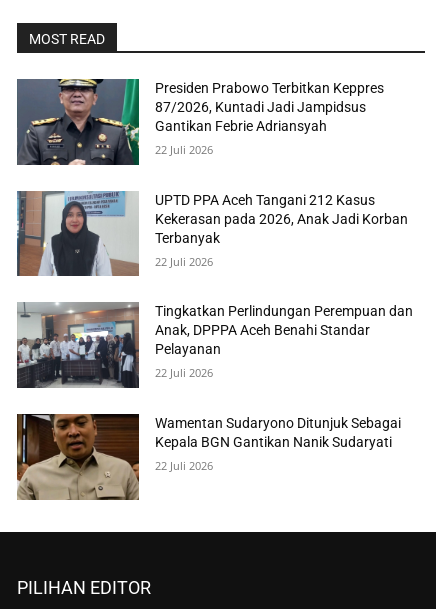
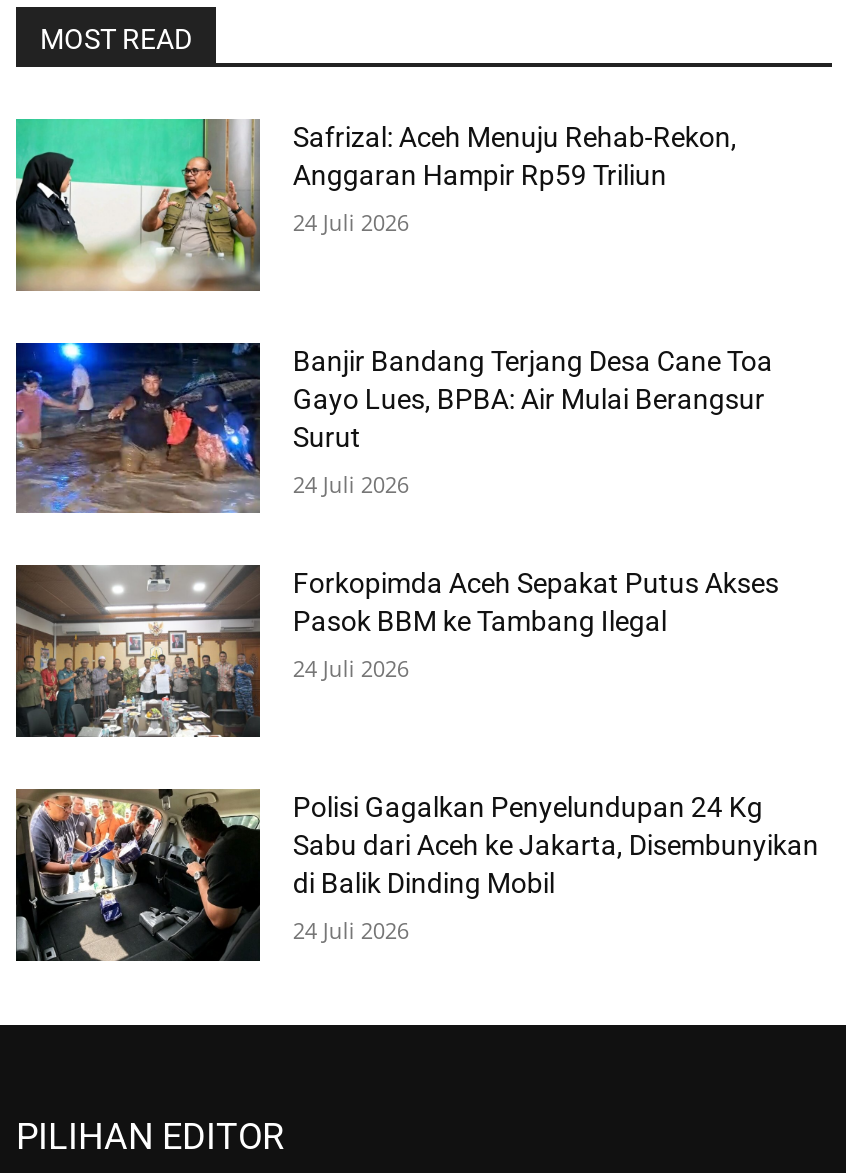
- [image]
- Presiden Prabowo Terbitkan Keppres
- 87/2026, Kuntadi Jadi Jampidsus
- Gantikan Febrie Adriansyah
+ [image]
+ Safrizal: Aceh Menuju Rehab-Rekon,
+ Anggaran Hampir Rp59 Triliun

- 22 Juli 2026
+ 24 Juli 2026

- [image]
- UPTD PPA Aceh Tangani 212 Kasus
- Kekerasan pada 2026, Anak Jadi Korban
- Terbanyak
+ [image]
+ Banjir Bandang Terjang Desa Cane Toa
+ Gayo Lues, BPBA: Air Mulai Berangsur
+ Surut

- 22 Juli 2026
+ 24 Juli 2026

- [image]
- Tingkatkan Perlindungan Perempuan dan
- Anak, DPPPA Aceh Benahi Standar
- Pelayanan
+ [image]
+ Forkopimda Aceh Sepakat Putus Akses
+ Pasok BBM ke Tambang Ilegal

- 22 Juli 2026
+ 24 Juli 2026

- [image]
- Wamentan Sudaryono Ditunjuk Sebagai
- Kepala BGN Gantikan Nanik Sudaryati
+ [image]
+ Polisi Gagalkan Penyelundupan 24 Kg
+ Sabu dari Aceh ke Jakarta, Disembunyikan
+ di Balik Dinding Mobil

- 22 Juli 2026
+ 24 Juli 2026
